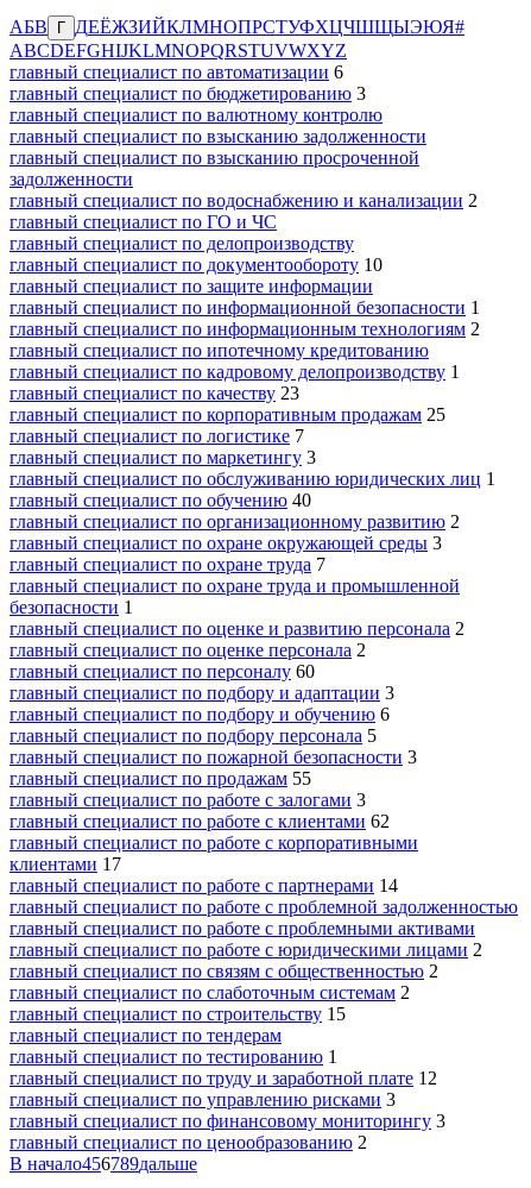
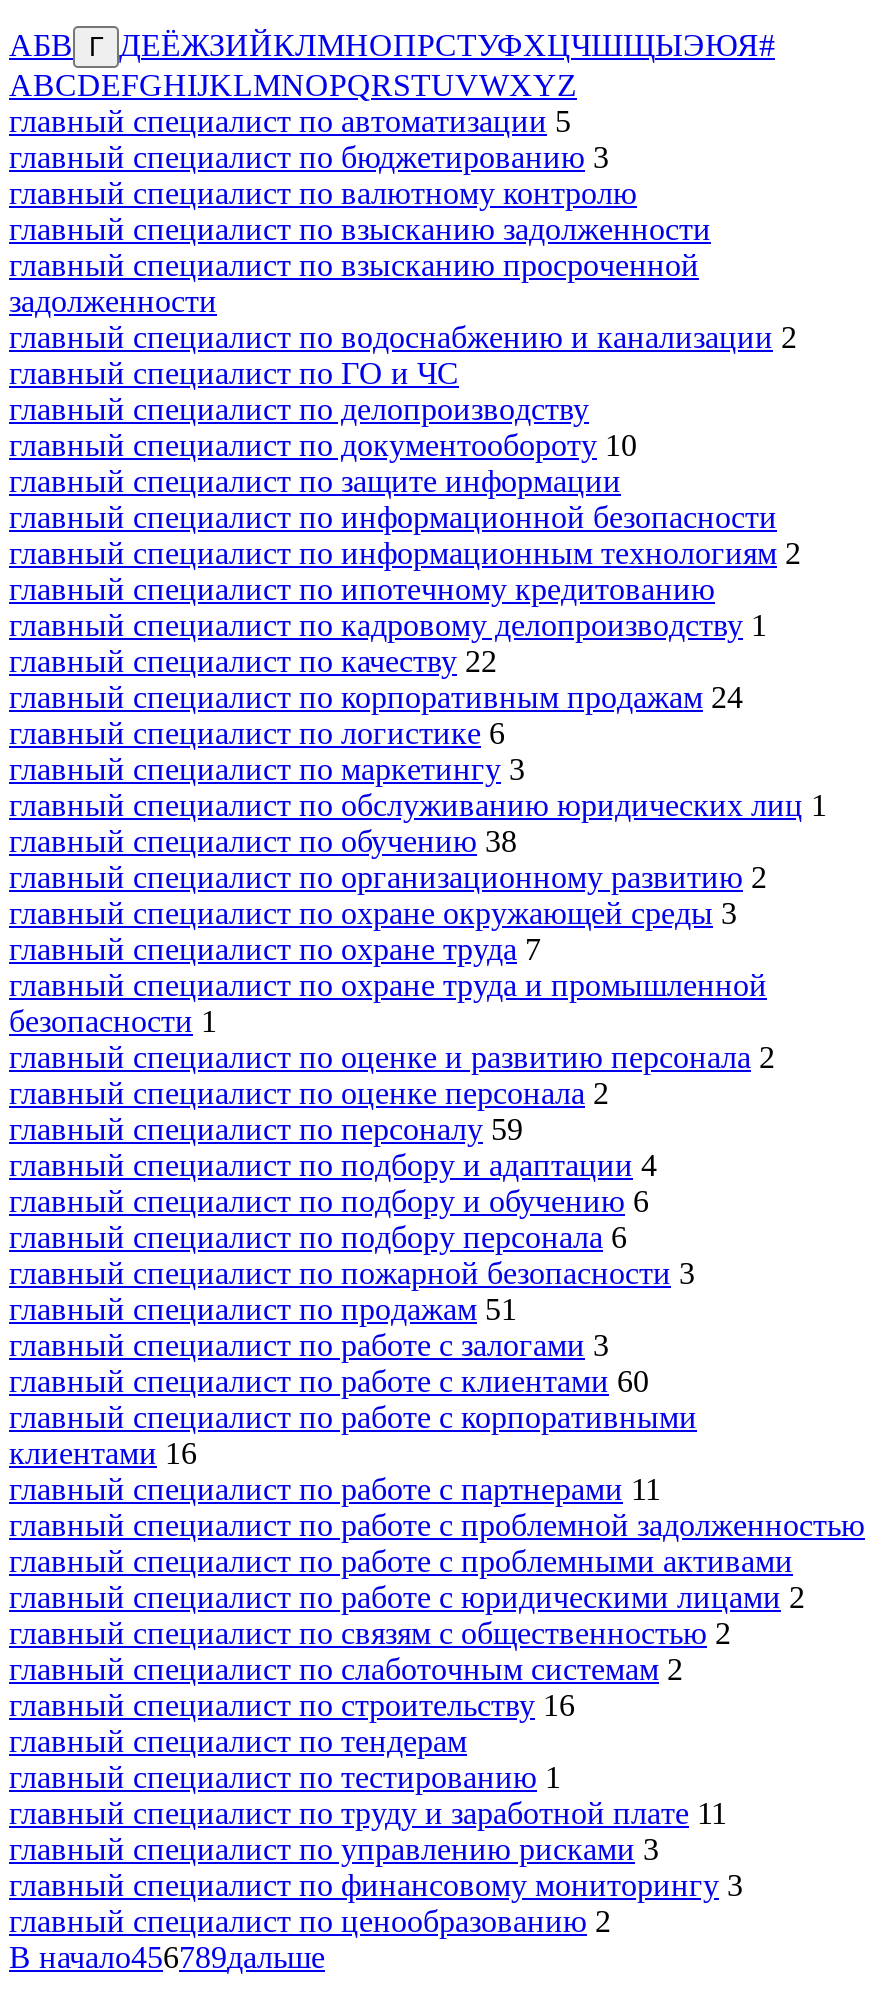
- главный специалист по автоматизации 6
+ главный специалист по автоматизации 5

- главный специалист по информационной безопасности 1
+ главный специалист по информационной безопасности

- главный специалист по качеству 23
+ главный специалист по качеству 22

- главный специалист по корпоративным продажам 25
+ главный специалист по корпоративным продажам 24

- главный специалист по логистике 7
+ главный специалист по логистике 6

- главный специалист по обучению 40
+ главный специалист по обучению 38

- главный специалист по персоналу 60
+ главный специалист по персоналу 59

- главный специалист по подбору и адаптации 3
+ главный специалист по подбору и адаптации 4

- главный специалист по подбору персонала 5
+ главный специалист по подбору персонала 6

- главный специалист по продажам 55
+ главный специалист по продажам 51

- главный специалист по работе с клиентами 62
+ главный специалист по работе с клиентами 60

- клиентами 17
+ клиентами 16

- главный специалист по работе с партнерами 14
+ главный специалист по работе с партнерами 11

- главный специалист по строительству 15
+ главный специалист по строительству 16

- главный специалист по труду и заработной плате 12
+ главный специалист по труду и заработной плате 11
